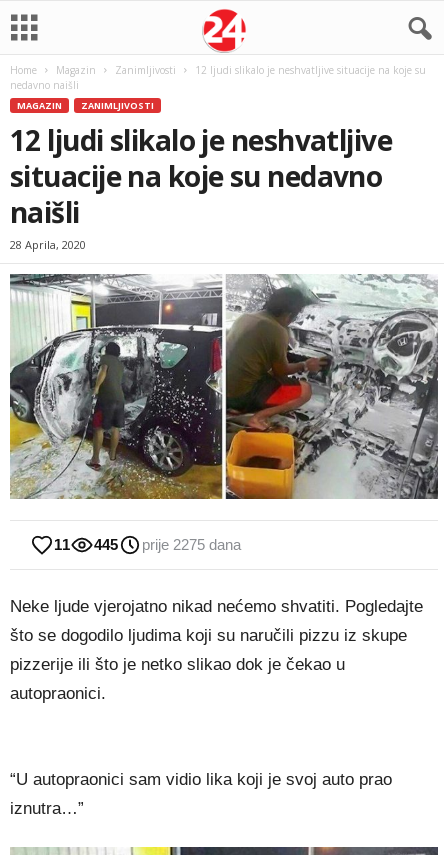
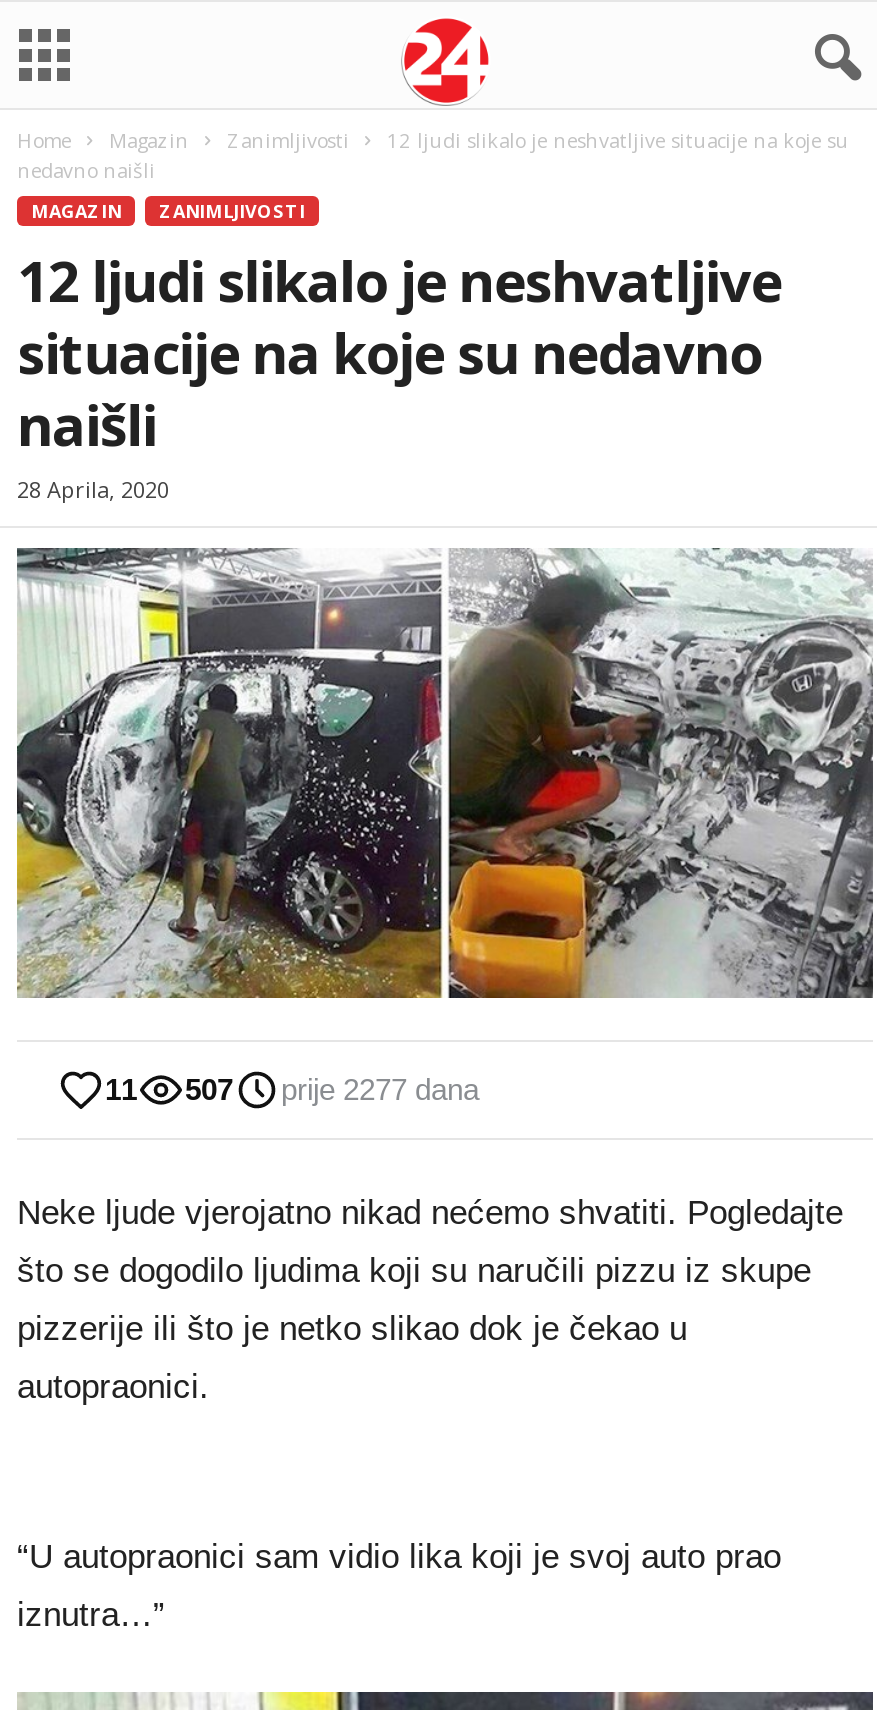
- 445
+ 507

- prije 2275 dana
+ prije 2277 dana
